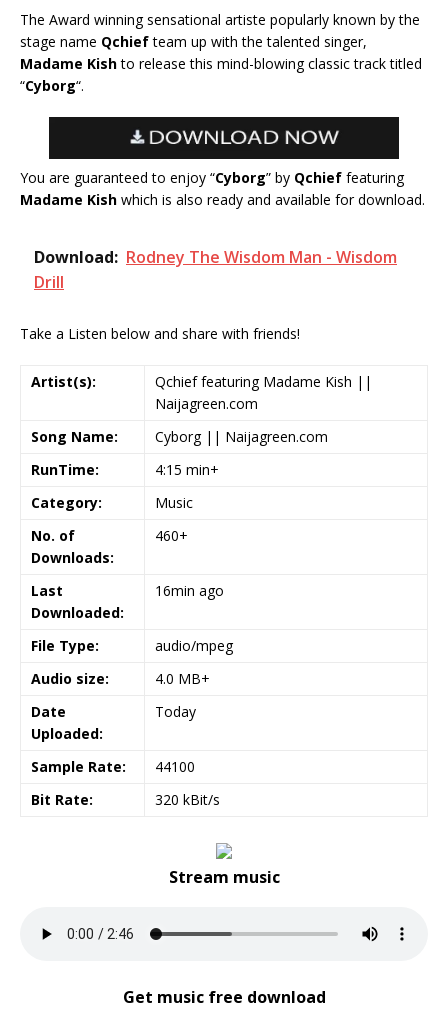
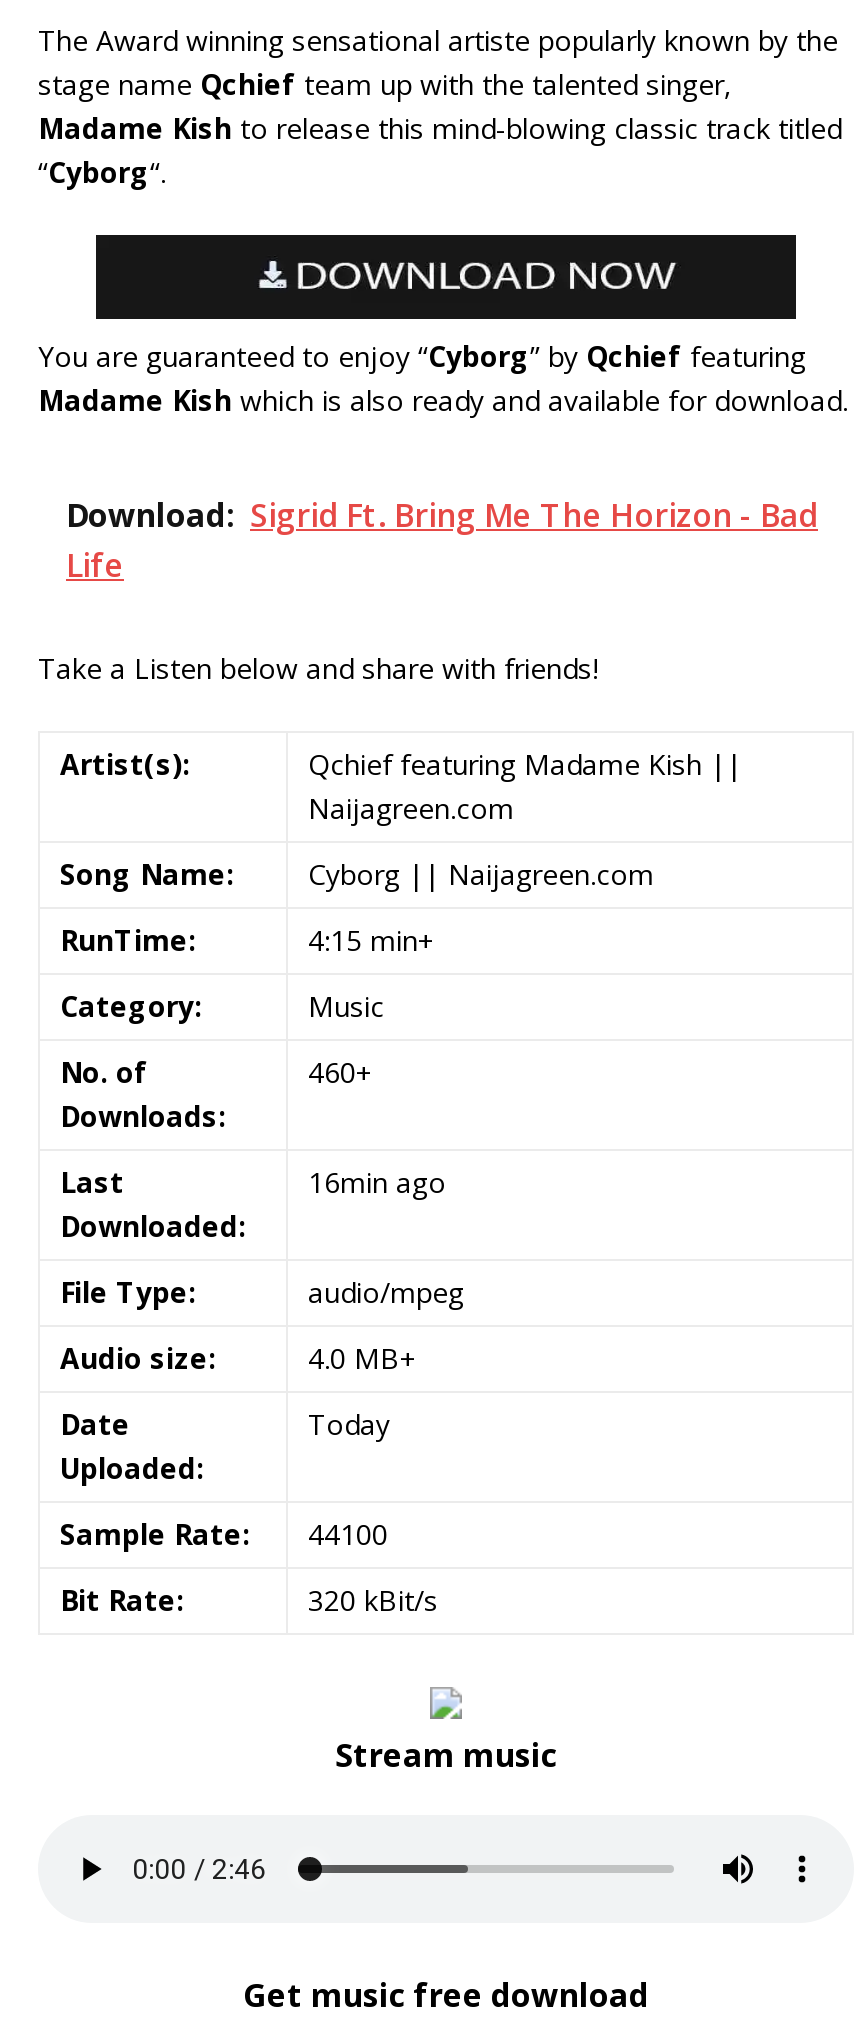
- Download: Rodney The Wisdom Man - Wisdom
- Drill
+ Download: Sigrid Ft. Bring Me The Horizon - Bad
+ Life
